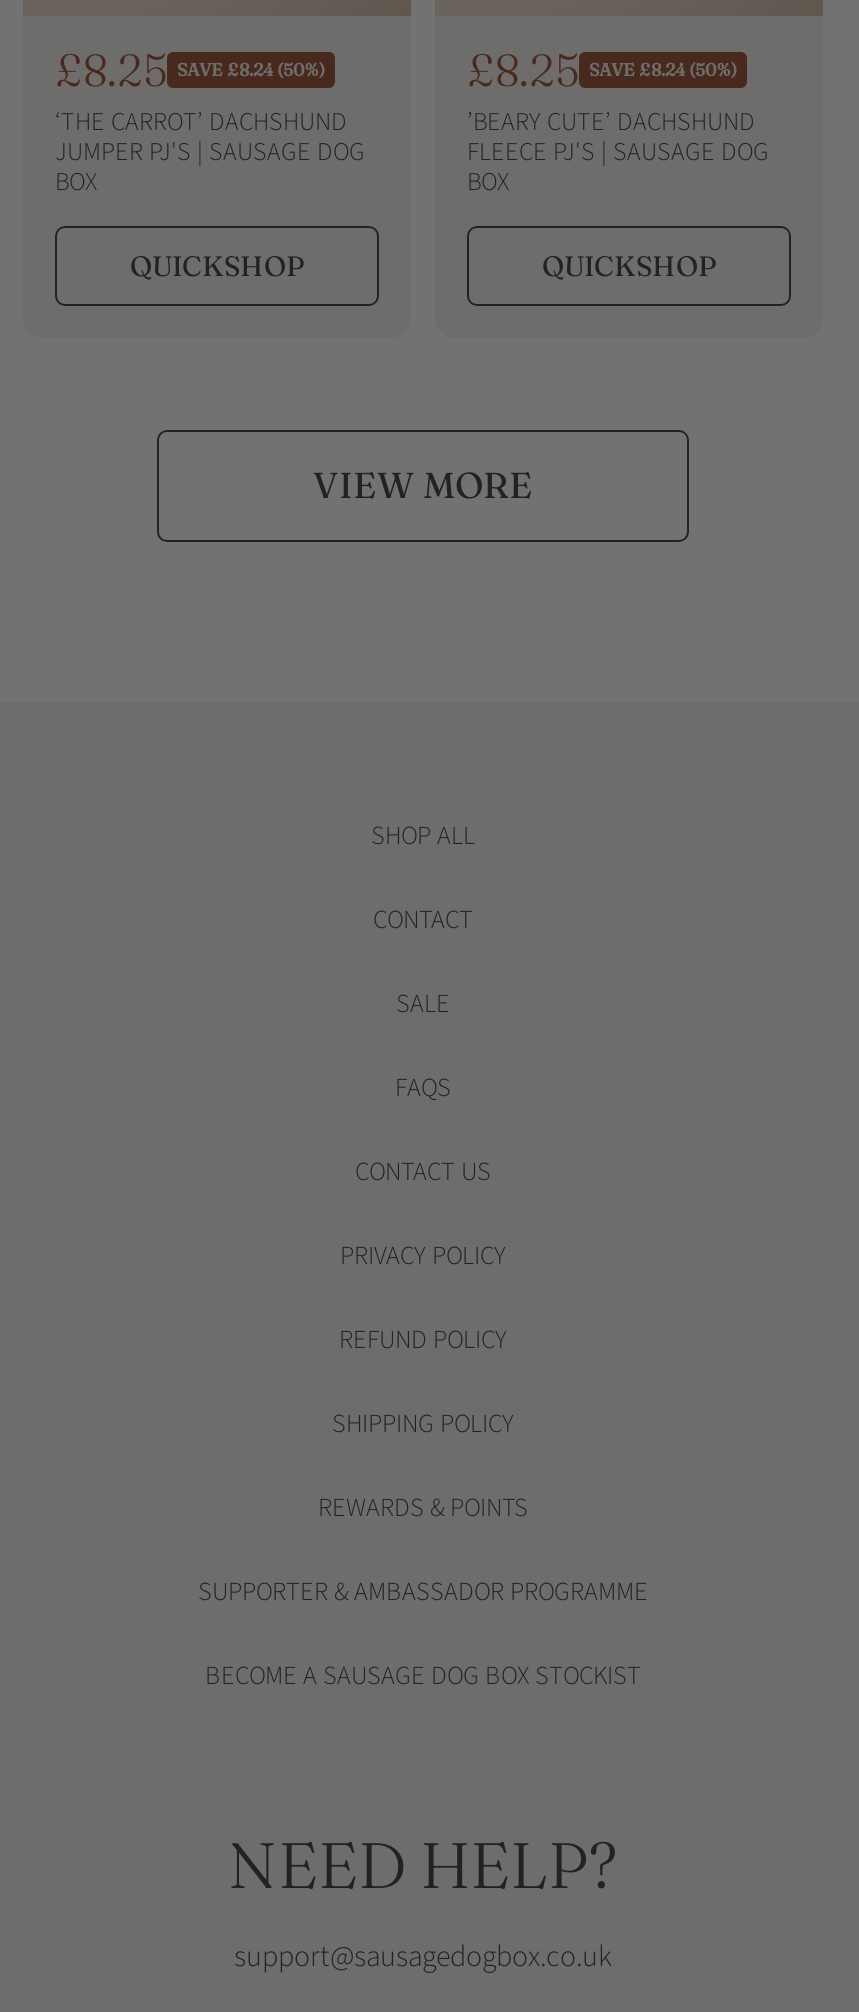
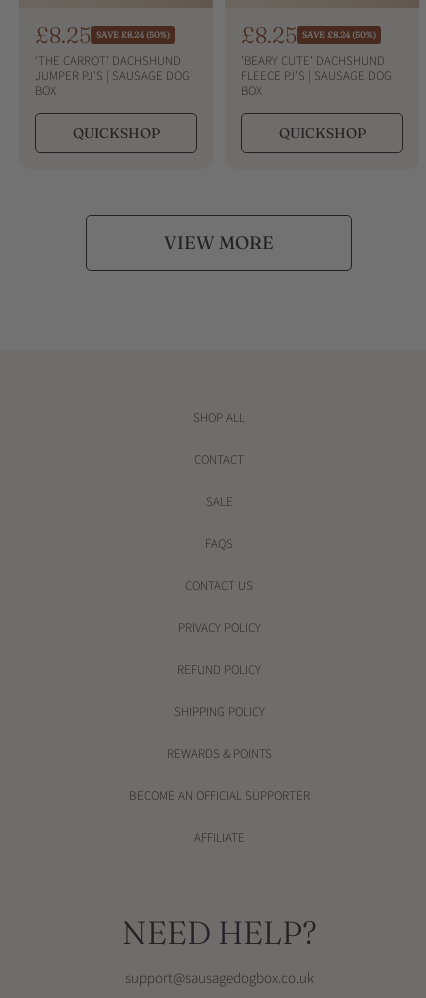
- SUPPORTER & AMBASSADOR PROGRAMME
+ BECOME AN OFFICIAL SUPPORTER

- BECOME A SAUSAGE DOG BOX STOCKIST
+ AFFILIATE
